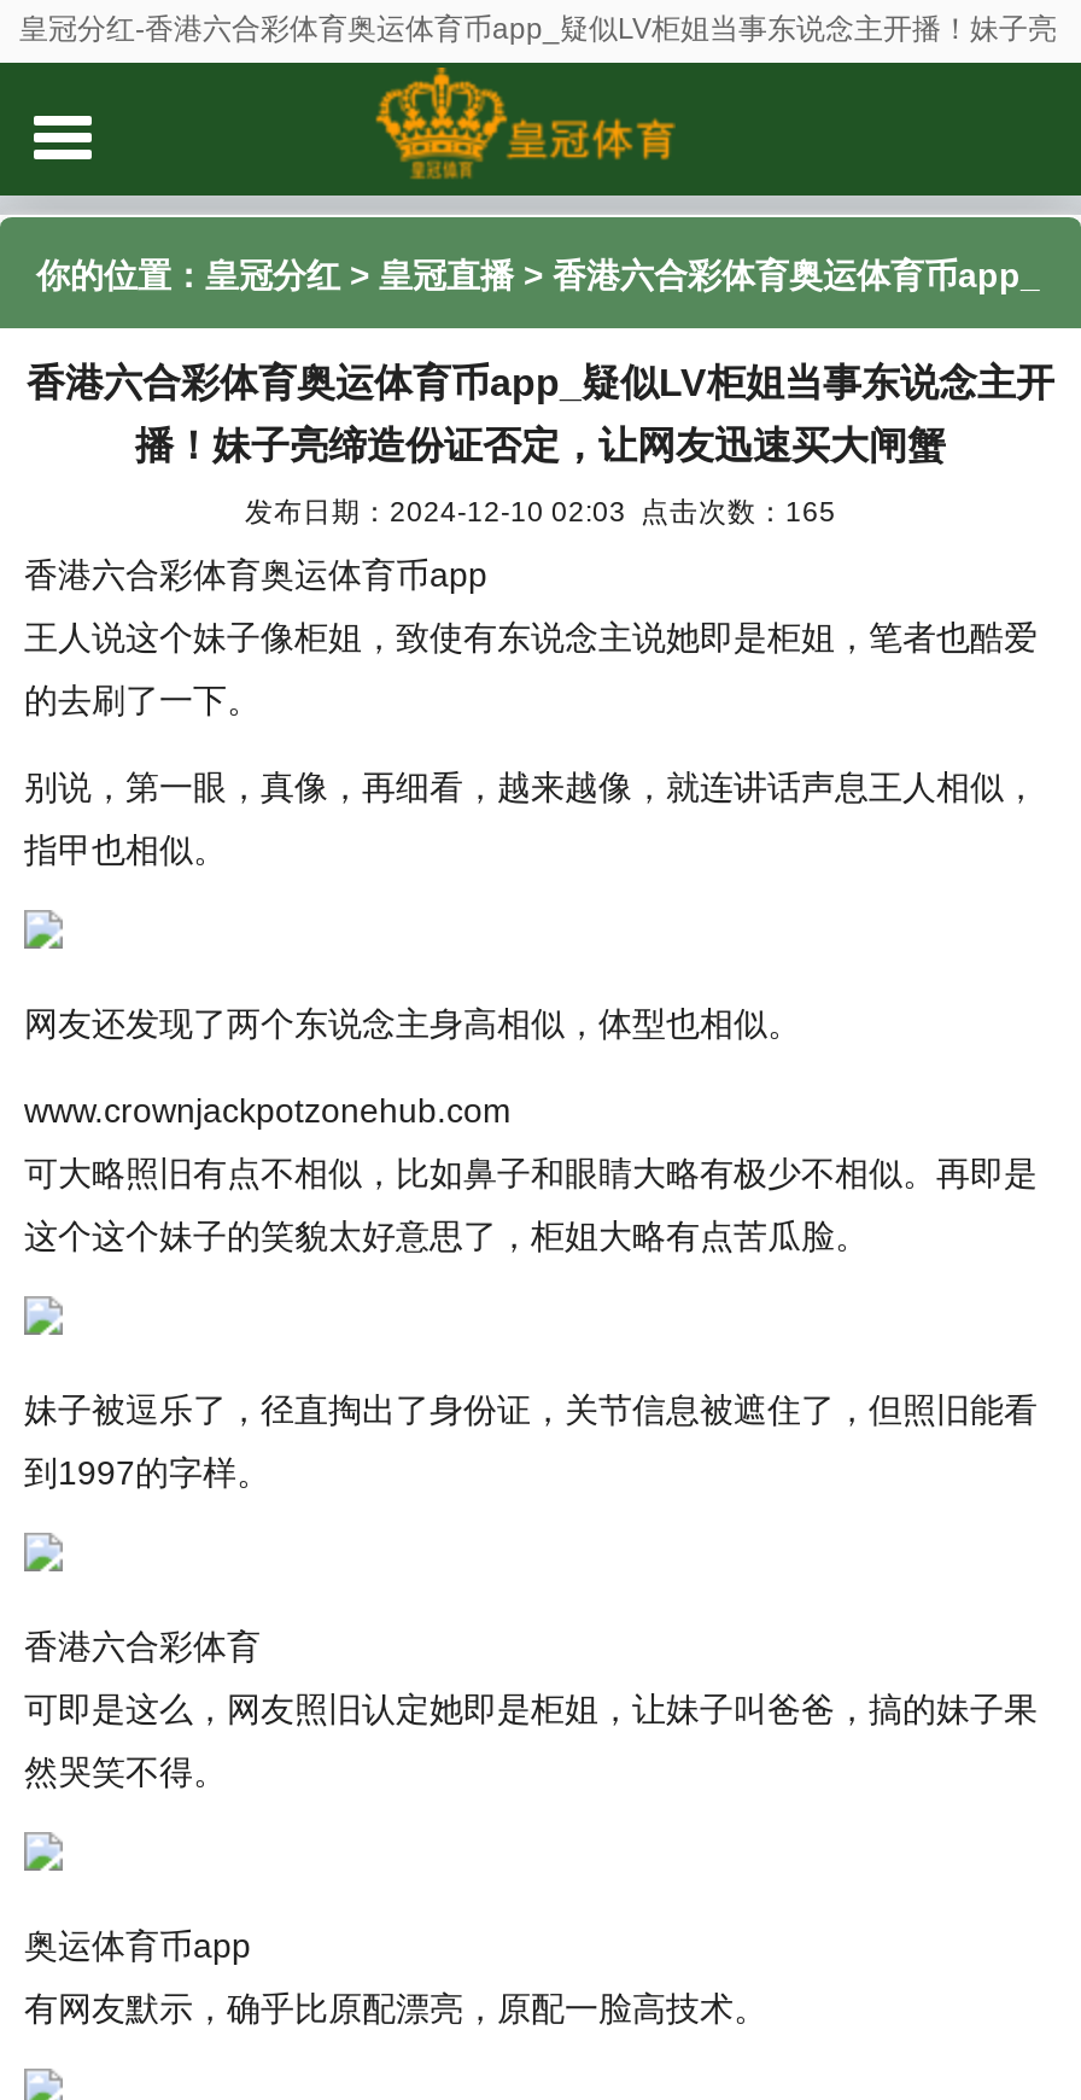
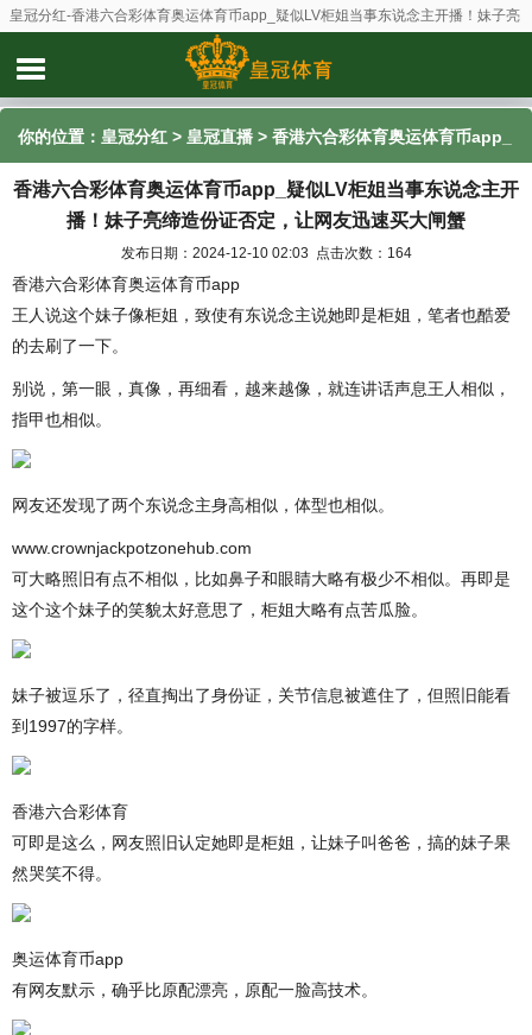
- 发布日期：2024-12-10 02:03 点击次数：165
+ 发布日期：2024-12-10 02:03 点击次数：164
